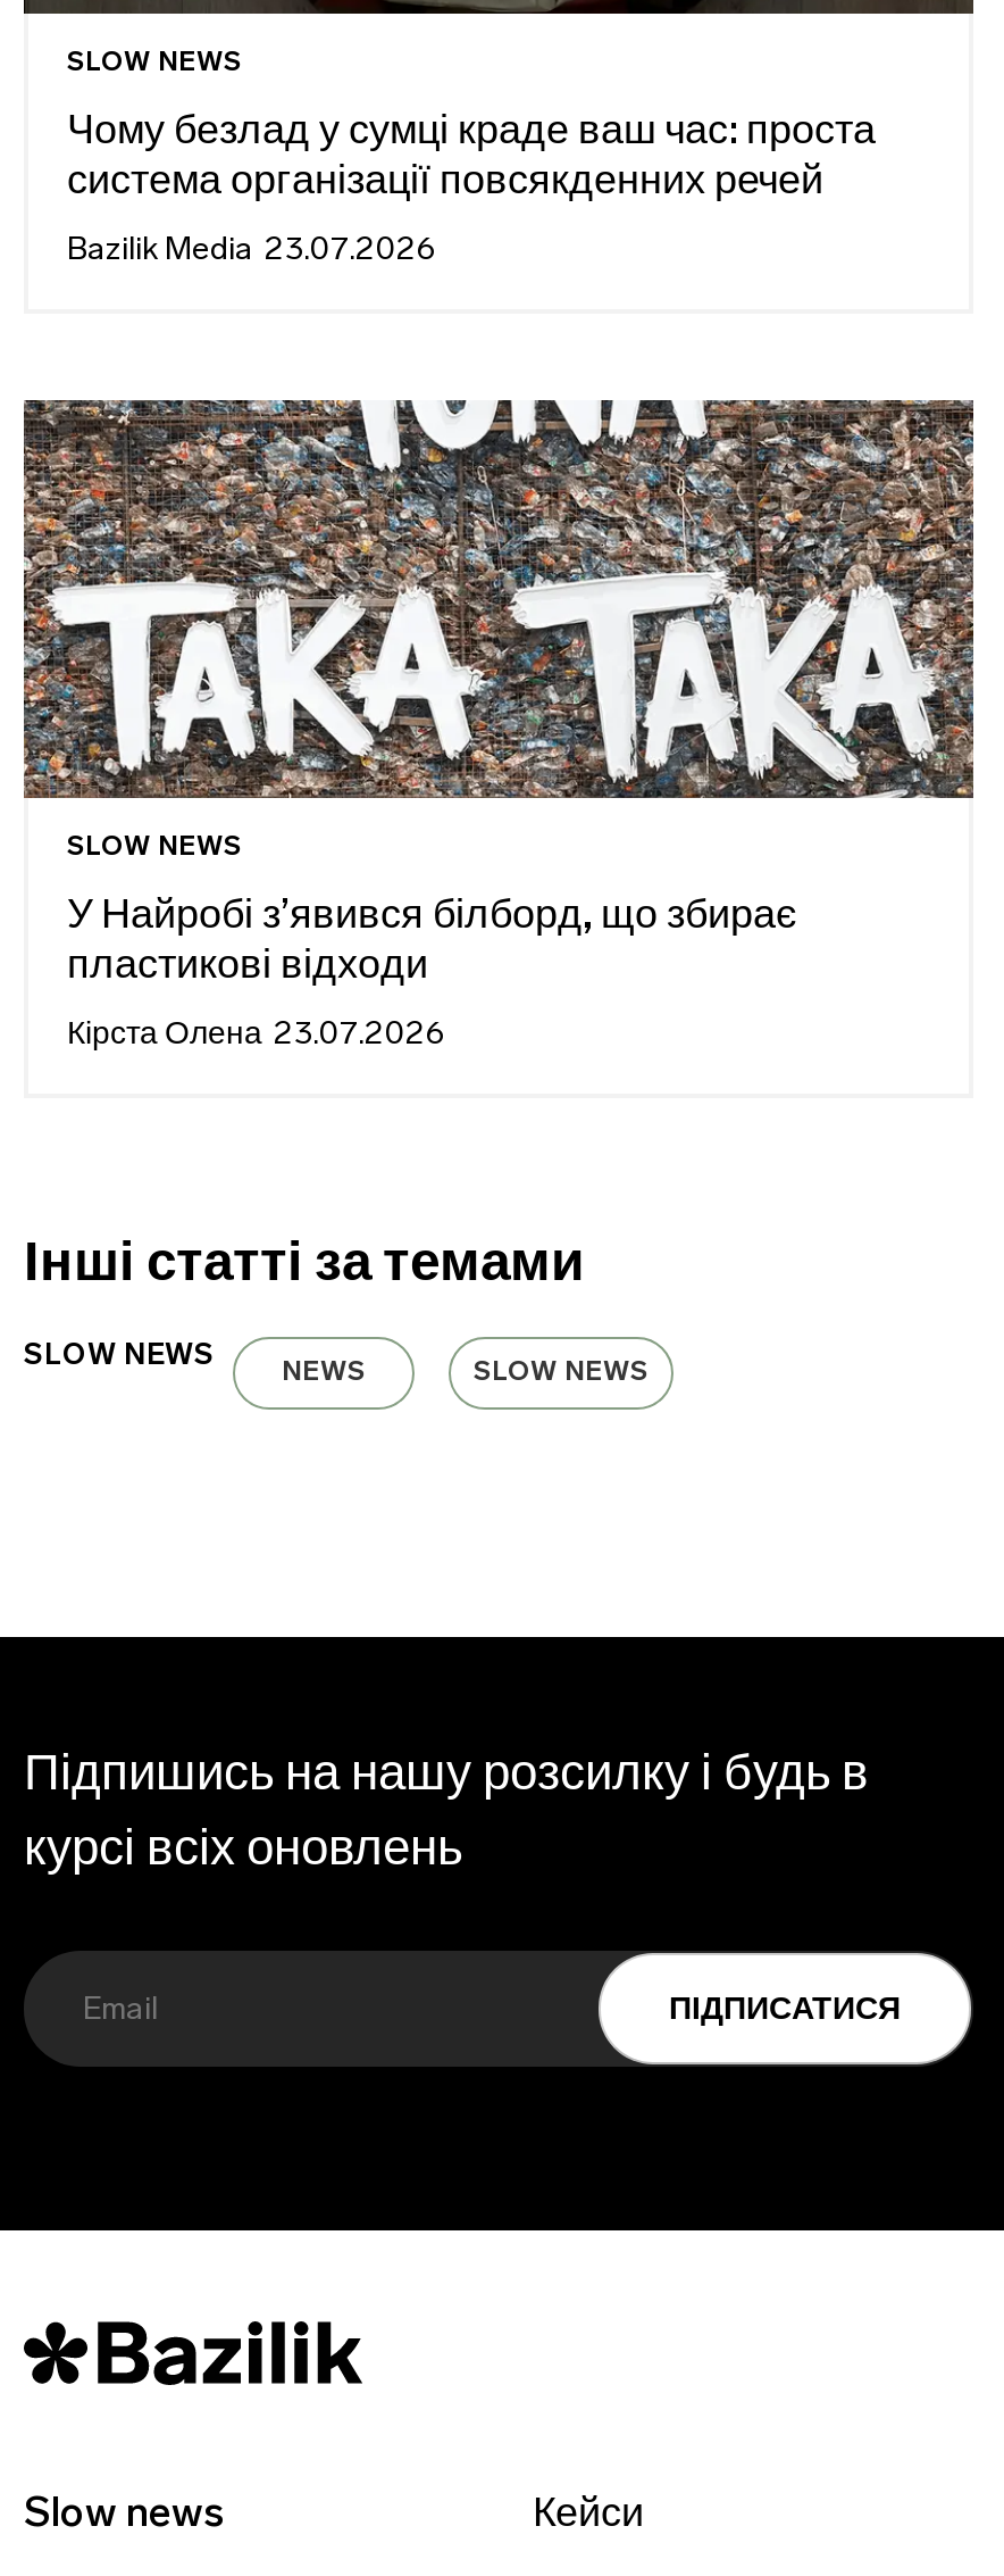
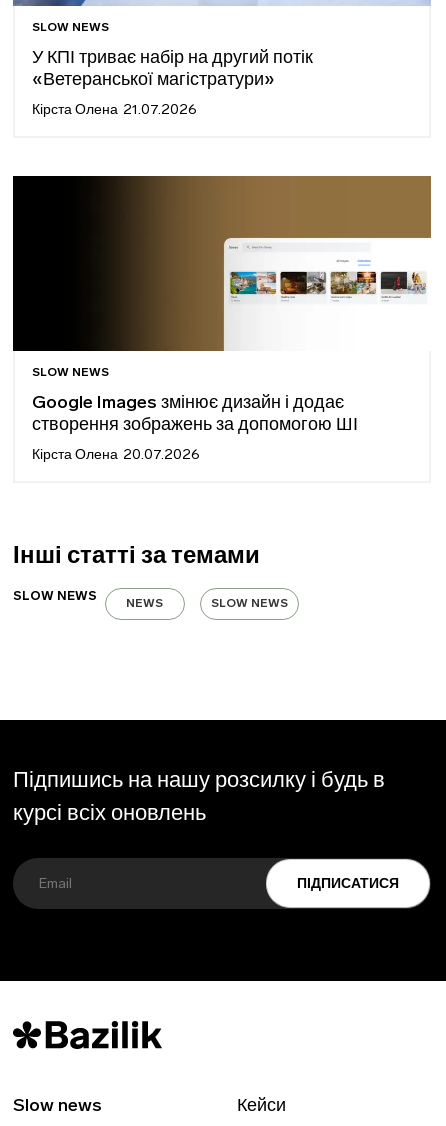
- Чому безлад у сумці краде ваш час: проста
- система організації повсякденних речей
+ У КПІ триває набір на другий потік
+ «Ветеранської магістратури»

- Bazilik Media 23.07.2026
+ Кірста Олена 21.07.2026

- [image]
+ [image]

- У Найробі з’явився білборд, що збирає
- пластикові відходи
+ Google Images змінює дизайн і додає
+ створення зображень за допомогою ШІ

- Кірста Олена 23.07.2026
+ Кірста Олена 20.07.2026
